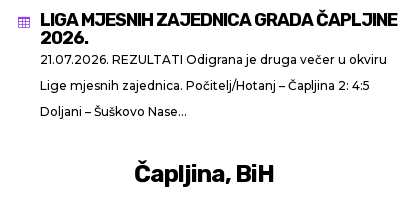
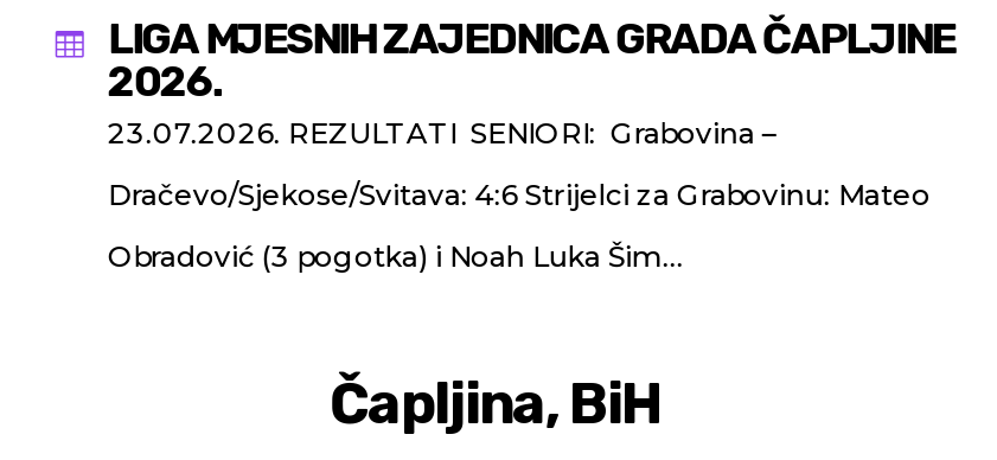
- 21.07.2026. REZULTATI Odigrana je druga večer u okviru
+ 23.07.2026. REZULTATI SENIORI: Grabovina –

- Lige mjesnih zajednica. Počitelj/Hotanj – Čapljina 2: 4:5
+ Dračevo/Sjekose/Svitava: 4:6 Strijelci za Grabovinu: Mateo

- Doljani – Šuškovo Nase...
+ Obradović (3 pogotka) i Noah Luka Šim...
